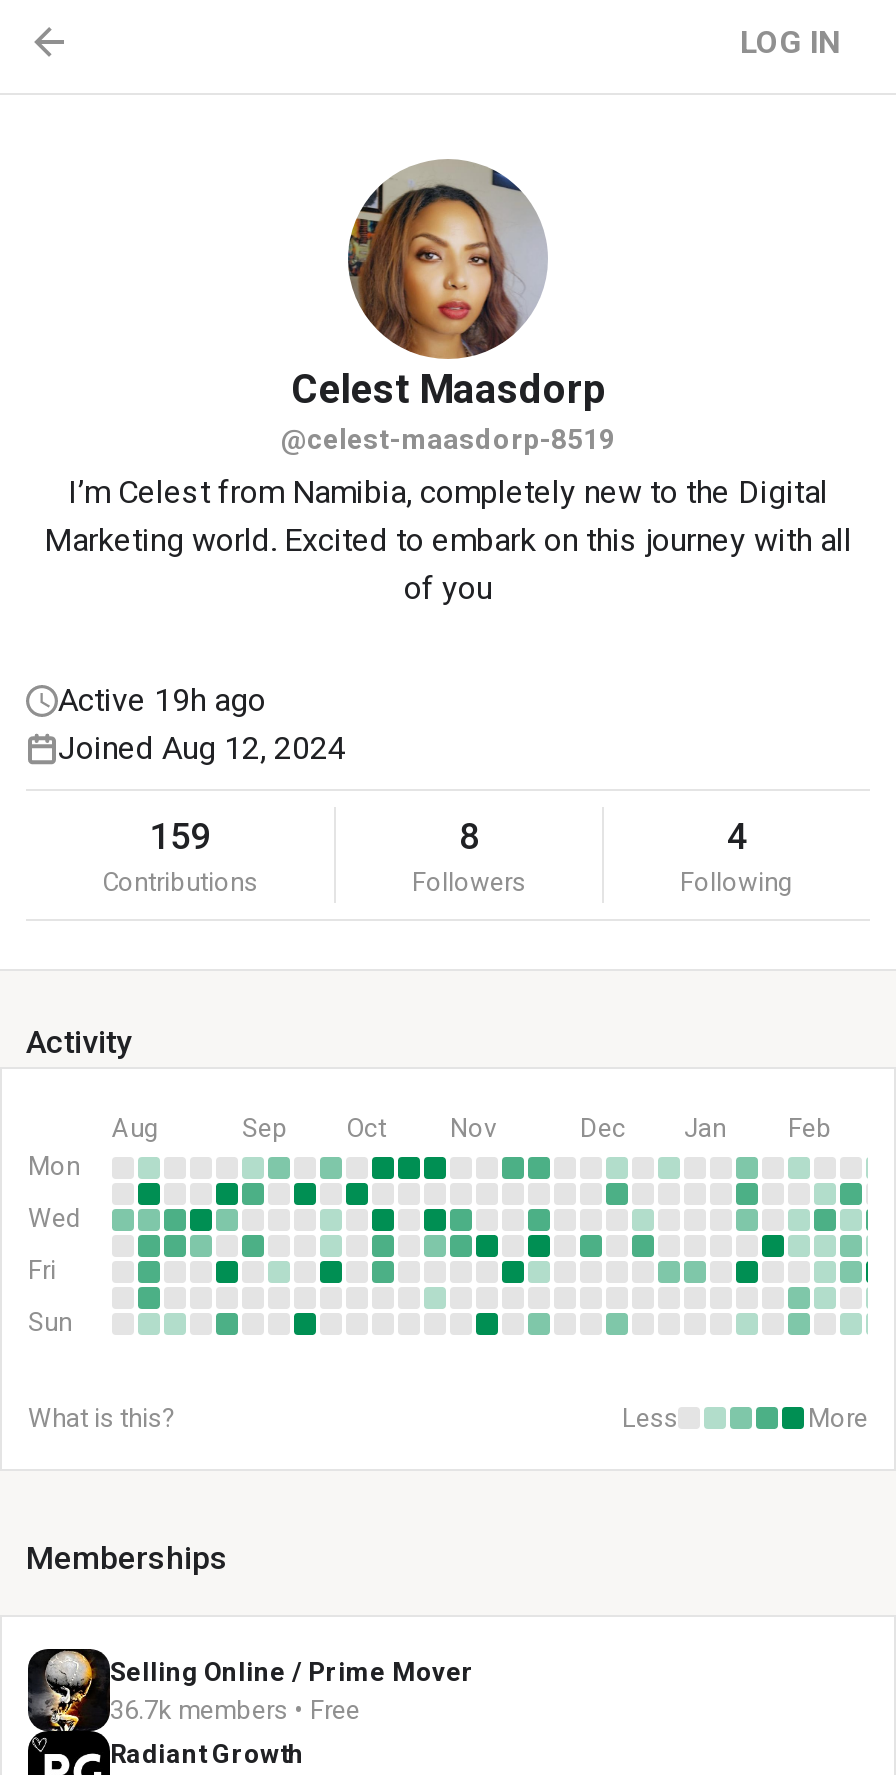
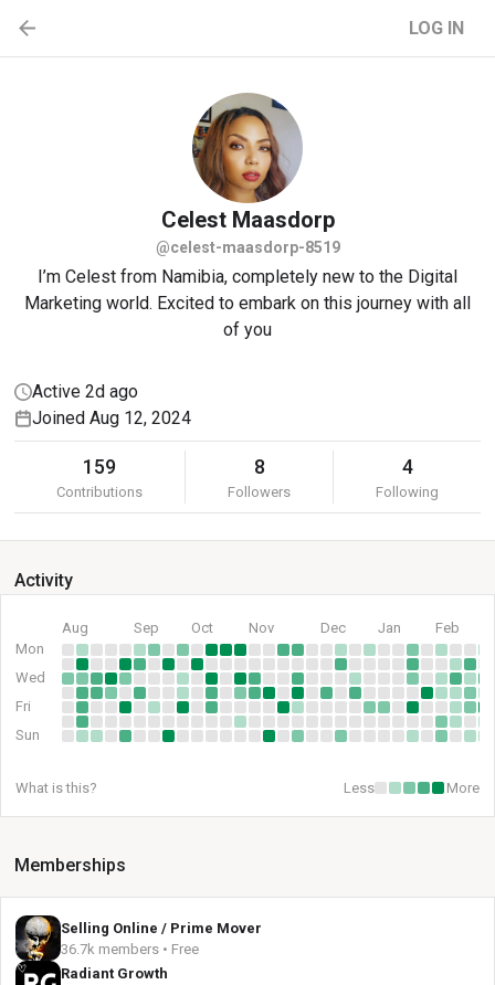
- Active 19h ago
+ Active 2d ago
